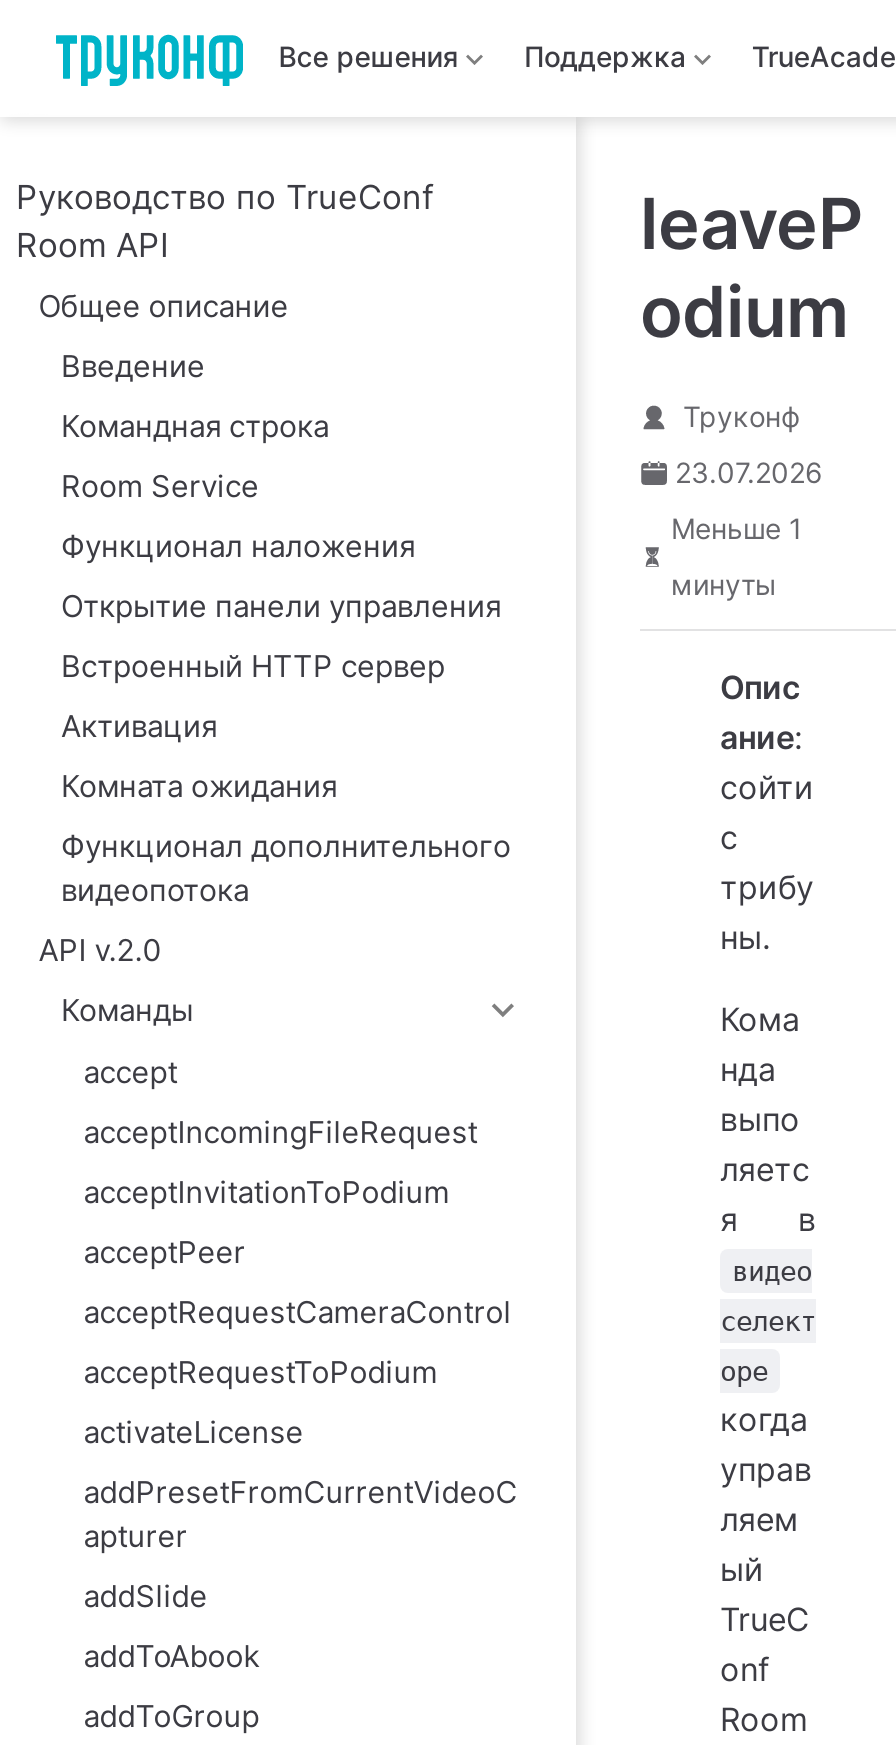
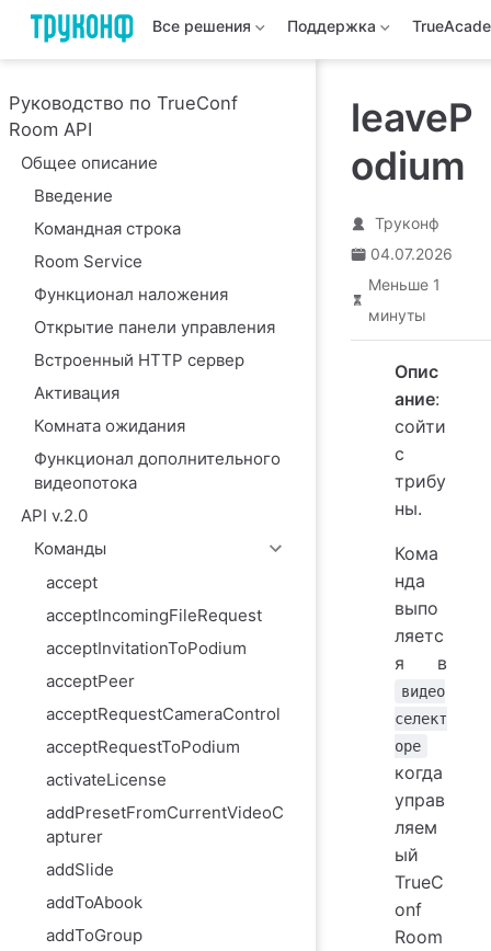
- 23.07.2026
+ 04.07.2026
